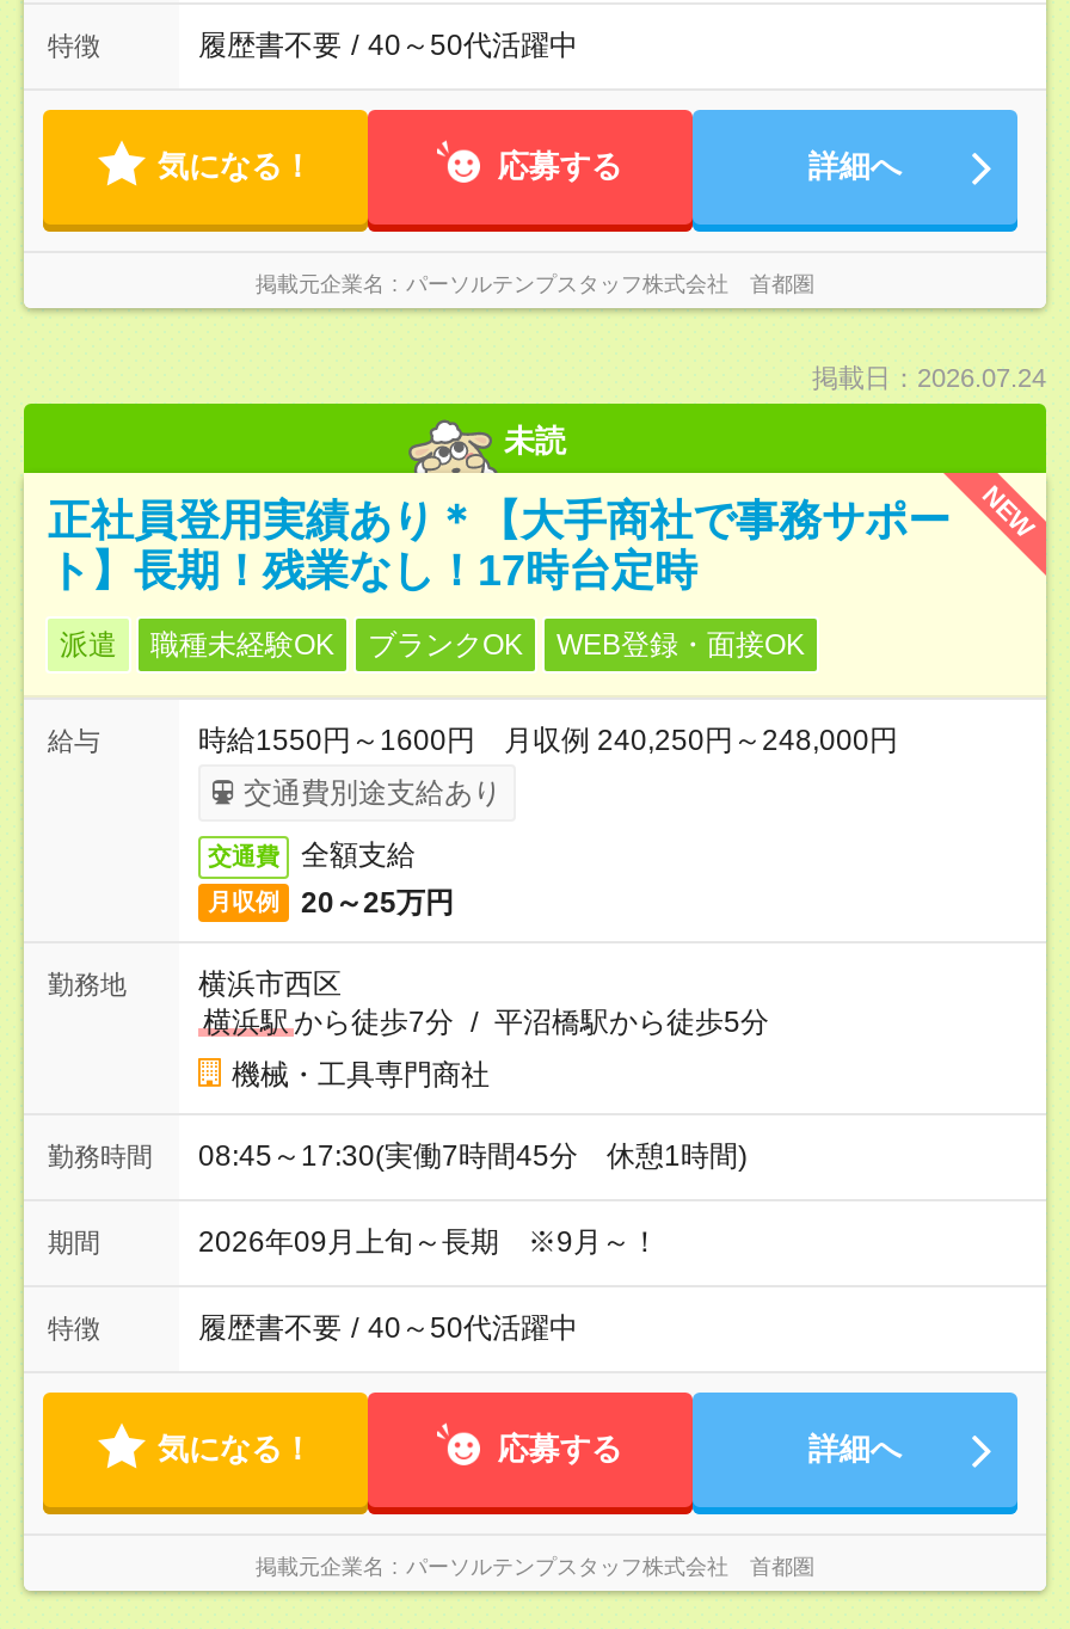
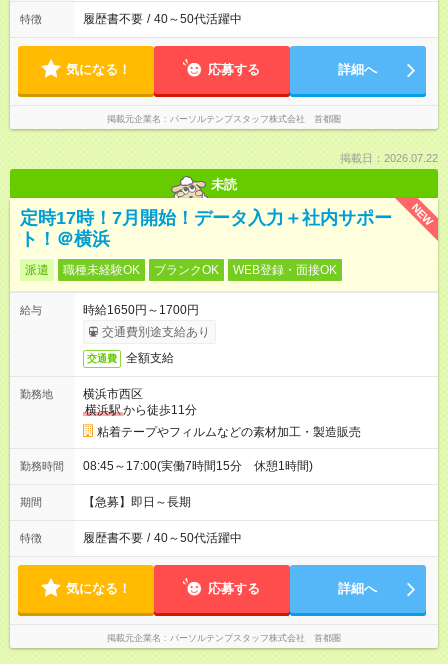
- 掲載日：2026.07.24
+ 掲載日：2026.07.22

- 正社員登用実績あり＊【大手商社で事務サポー
- ト】長期！残業なし！17時台定時
+ 定時17時！7月開始！データ入力＋社内サポー
+ ト！＠横浜

- 時給1550円～1600円 月収例 240,250円～248,000円
+ 時給1650円～1700円

- 月収例
- 20～25万円

- 横浜駅 から徒歩7分 / 平沼橋駅から徒歩5分
+ 横浜駅 から徒歩11分

- 機械・工具専門商社
+ 粘着テープやフィルムなどの素材加工・製造販売

- 08:45～17:30(実働7時間45分 休憩1時間)
+ 08:45～17:00(実働7時間15分 休憩1時間)

- 2026年09月上旬～長期 ※9月～！
+ 【急募】即日～長期
